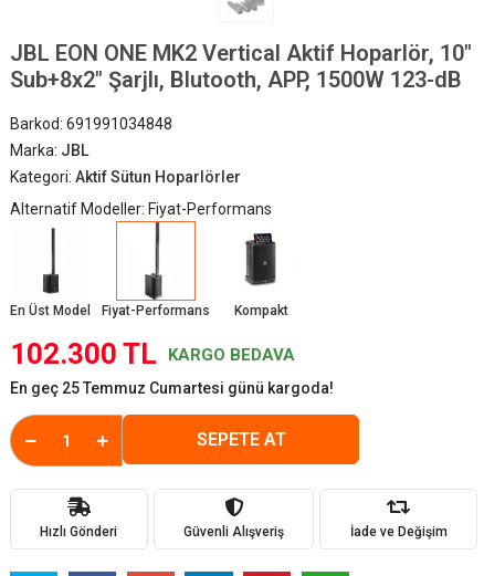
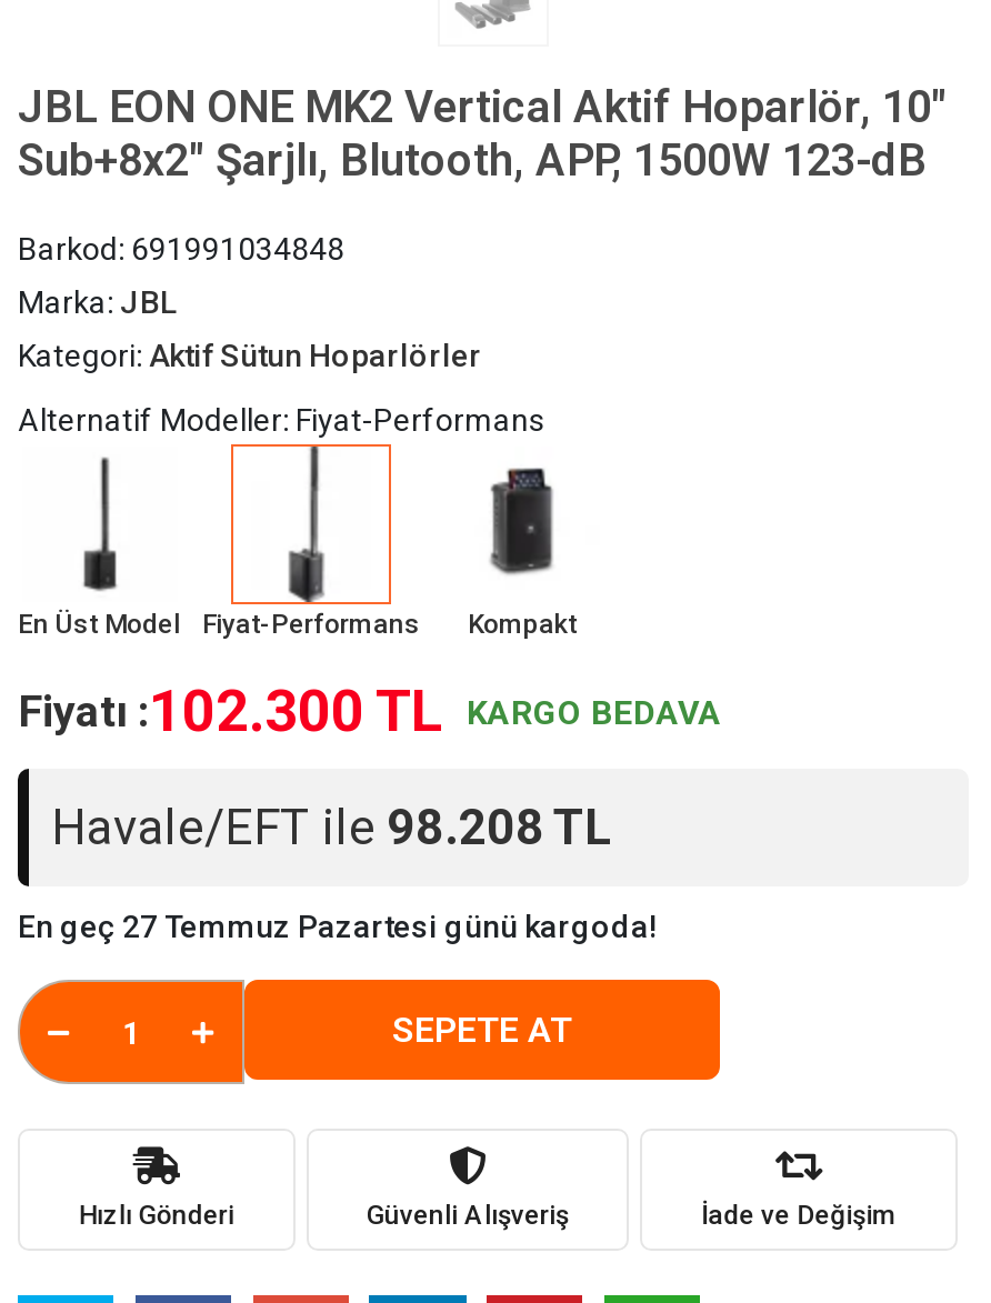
- 102.300 TL KARGO BEDAVA
- En geç 25 Temmuz Cumartesi günü kargoda!
+ Fiyatı : 102.300 TL KARGO BEDAVA
+ Havale/EFT ile 98.208 TL
+ En geç 27 Temmuz Pazartesi günü kargoda!
